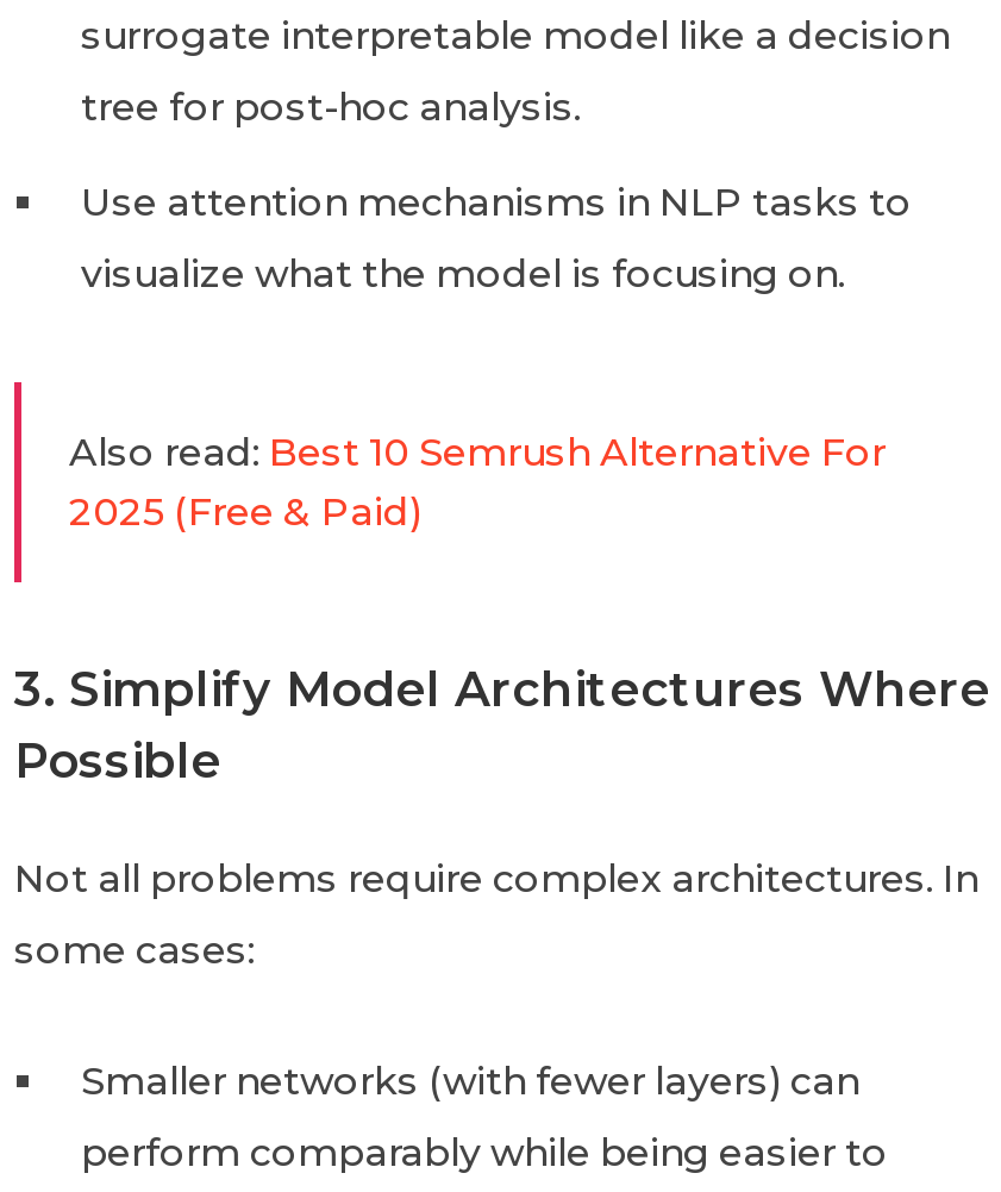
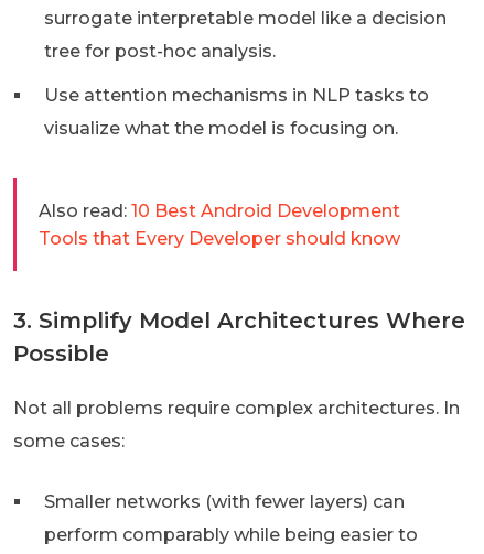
- Also read: Best 10 Semrush Alternative For
- 2025 (Free & Paid)
+ Also read: 10 Best Android Development
+ Tools that Every Developer should know
